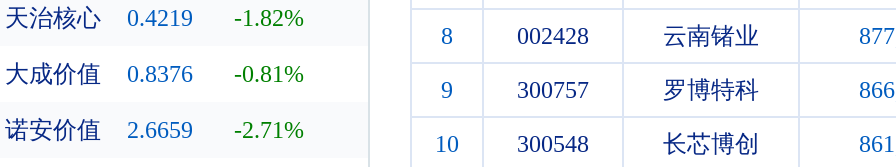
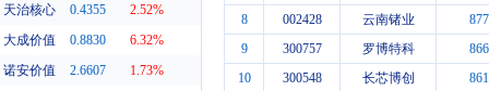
- 0.4219
+ 0.4355

- -1.82%
+ 2.52%

- 0.8376
+ 0.8830

- -0.81%
+ 6.32%

- 2.6659
+ 2.6607

- -2.71%
+ 1.73%
